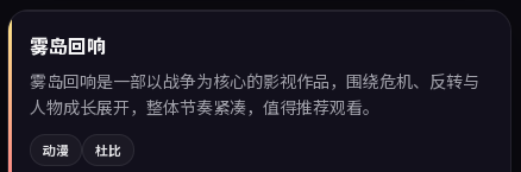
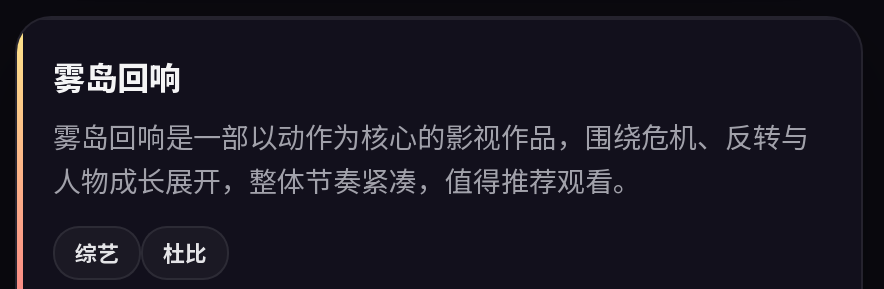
- 雾岛回响是一部以战争为核心的影视作品，围绕危机、反转与
+ 雾岛回响是一部以动作为核心的影视作品，围绕危机、反转与

- 动漫
+ 综艺
